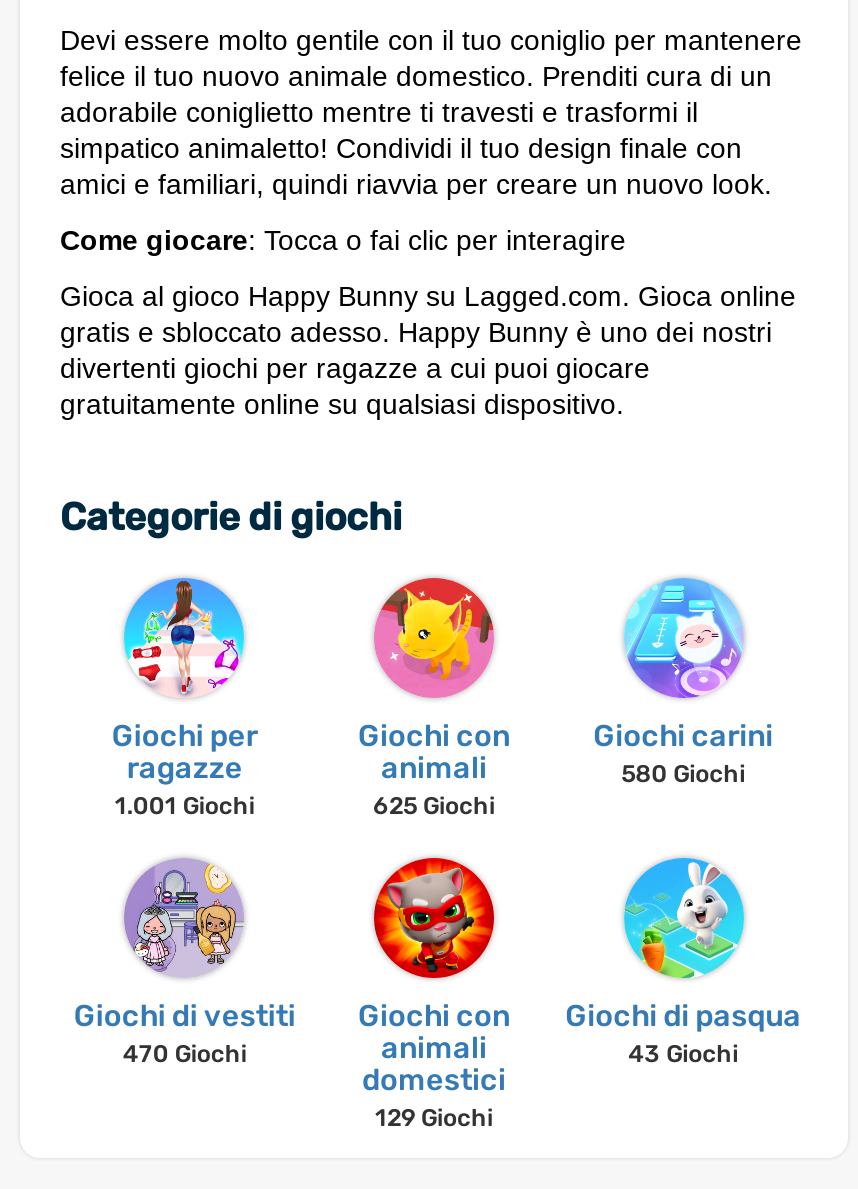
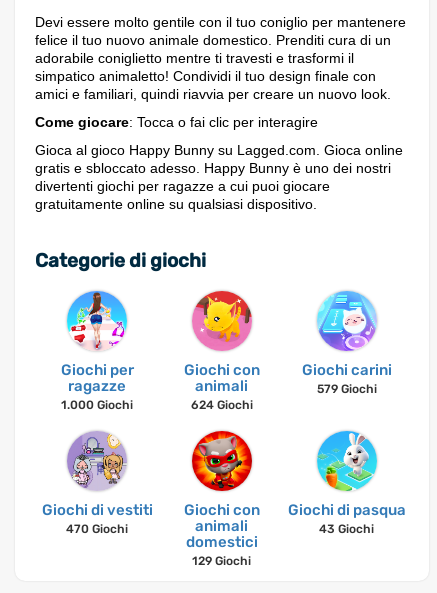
- 580 Giochi
+ 579 Giochi

- 1.001 Giochi
+ 1.000 Giochi

- 625 Giochi
+ 624 Giochi
